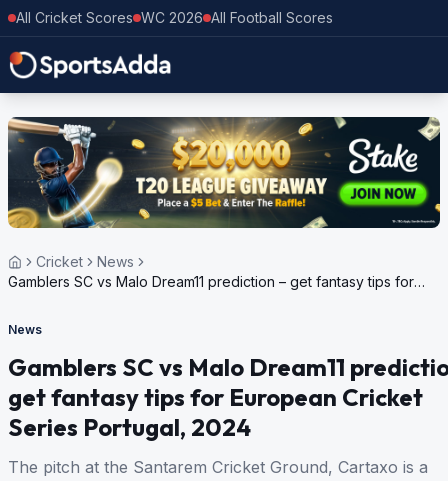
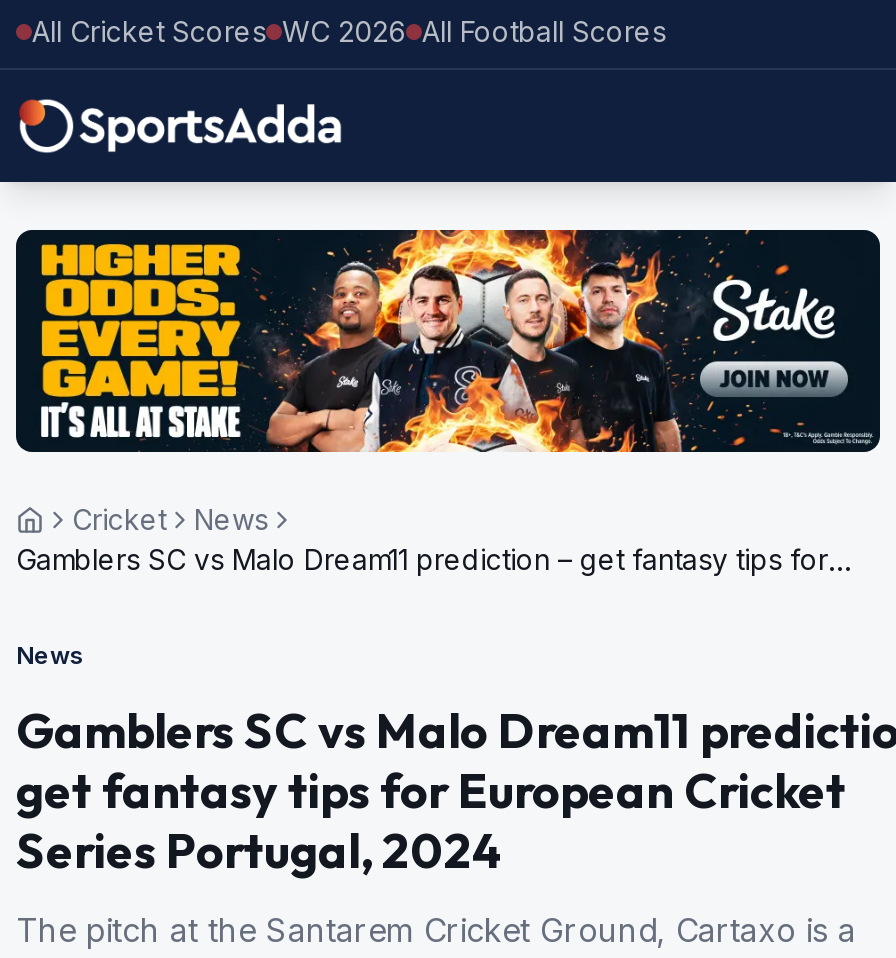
- [image]
+ [image]
